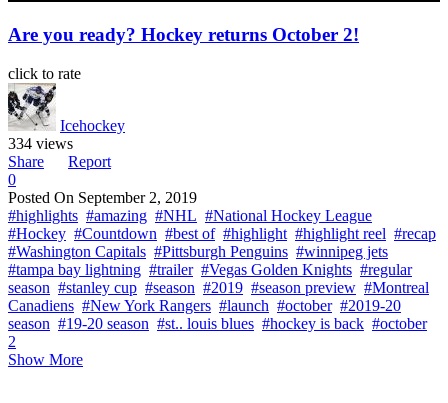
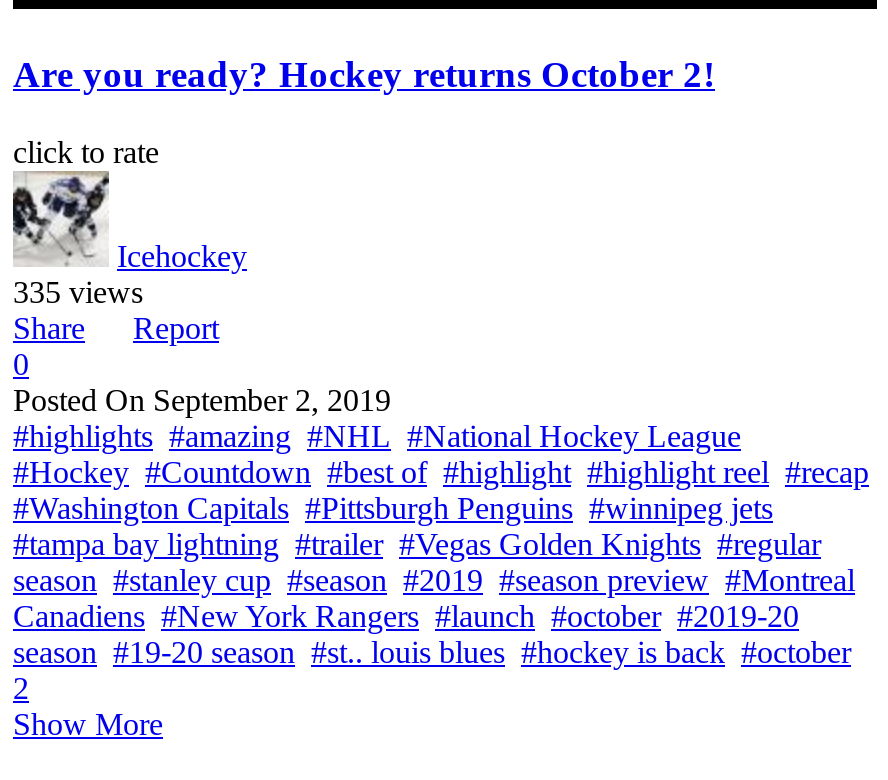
- 334 views
+ 335 views
